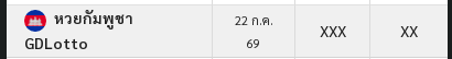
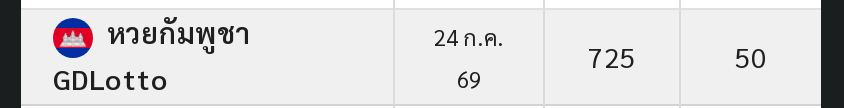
- 22 ก.ค.
+ 24 ก.ค.

- XXX
- XX
+ 725
+ 50
